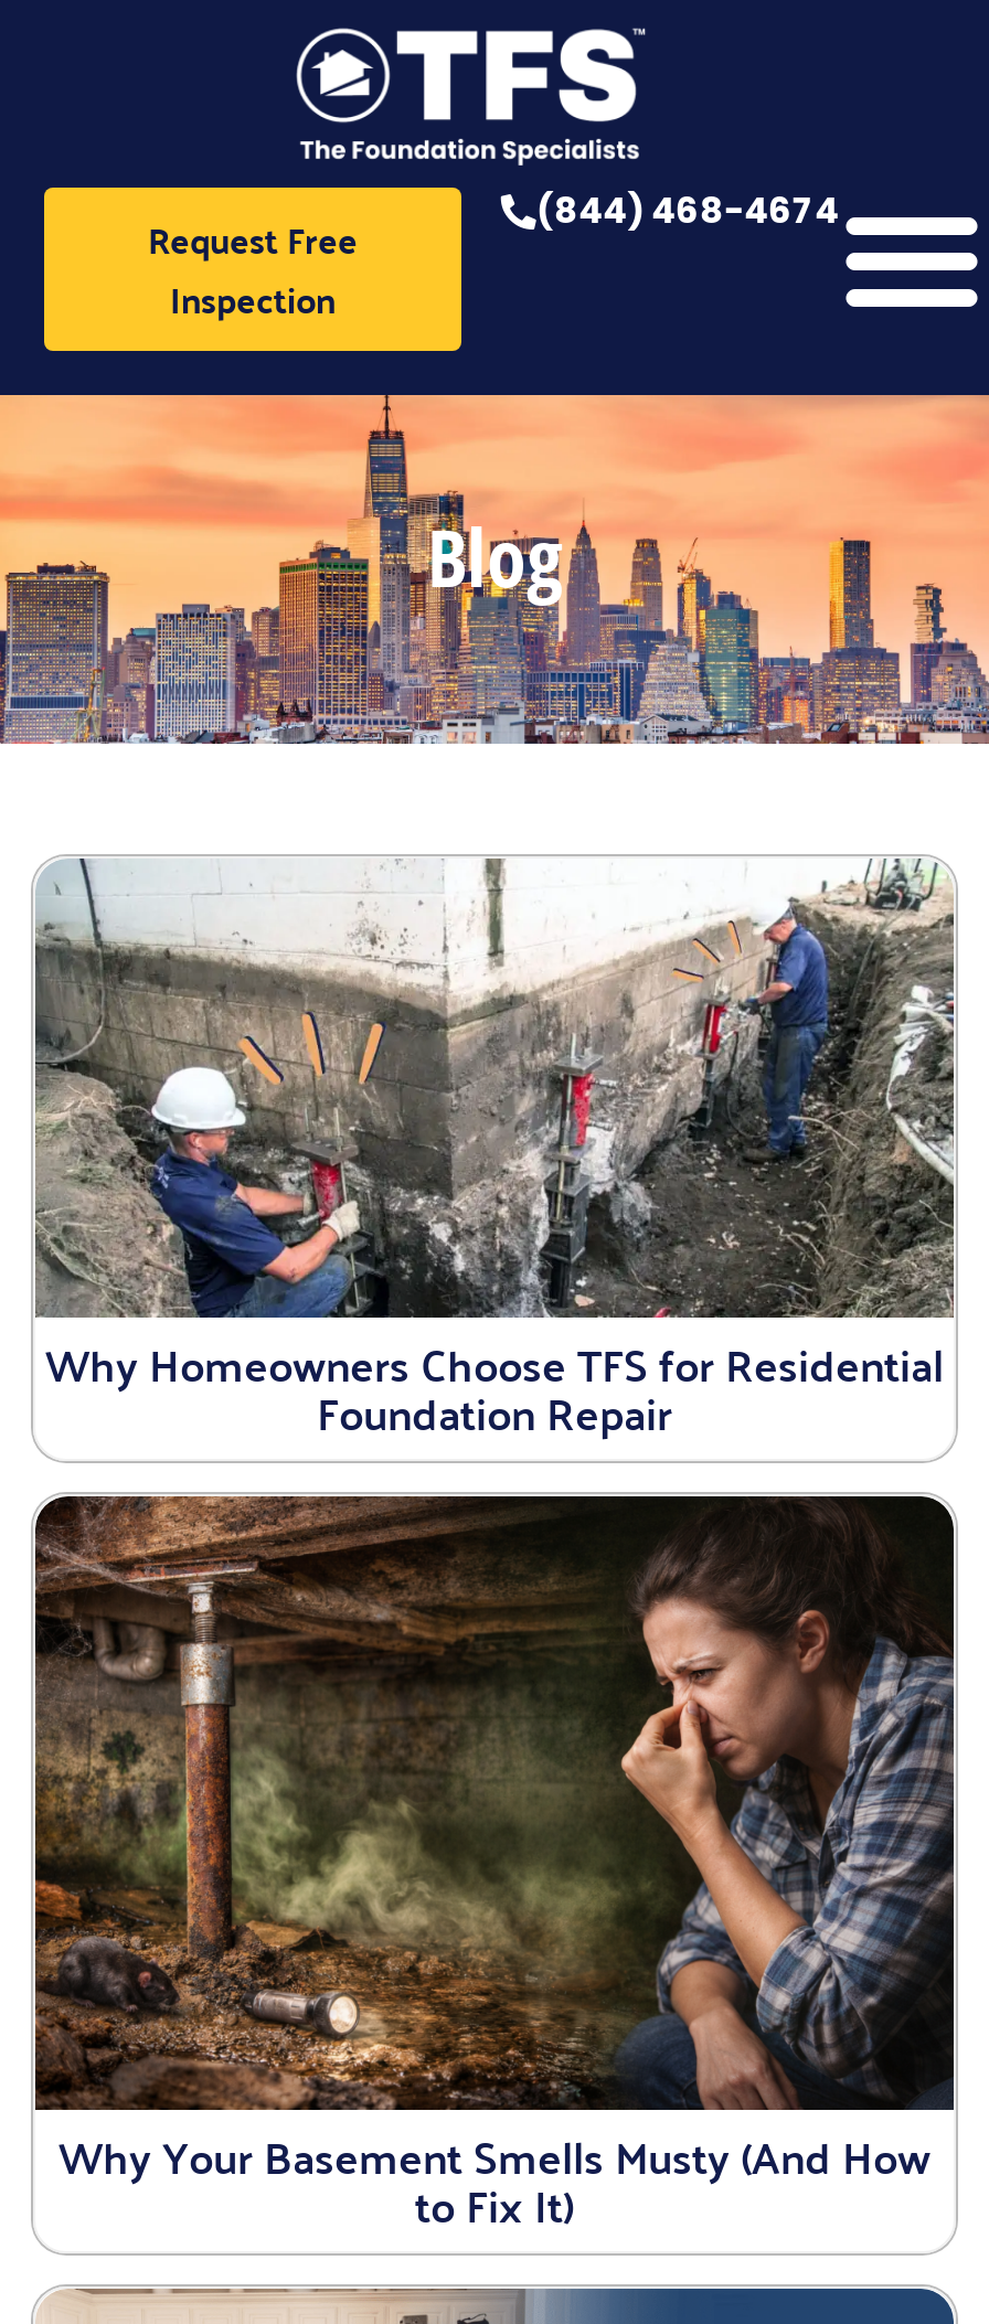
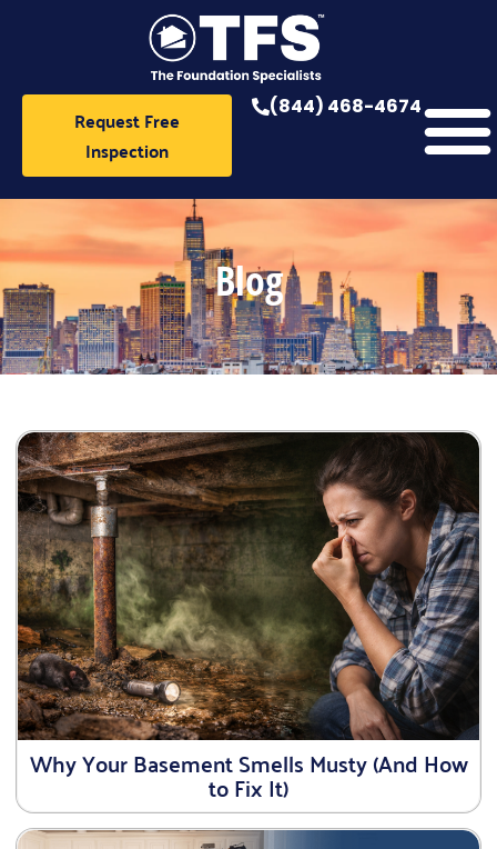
- [image]
- Why Homeowners Choose TFS for Residential
- Foundation Repair
